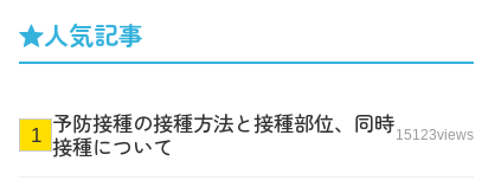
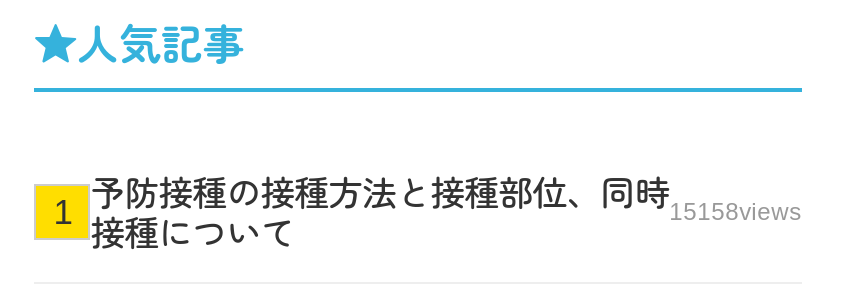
- 予防接種の接種方法と接種部位、同時 15123views
+ 予防接種の接種方法と接種部位、同時 15158views
